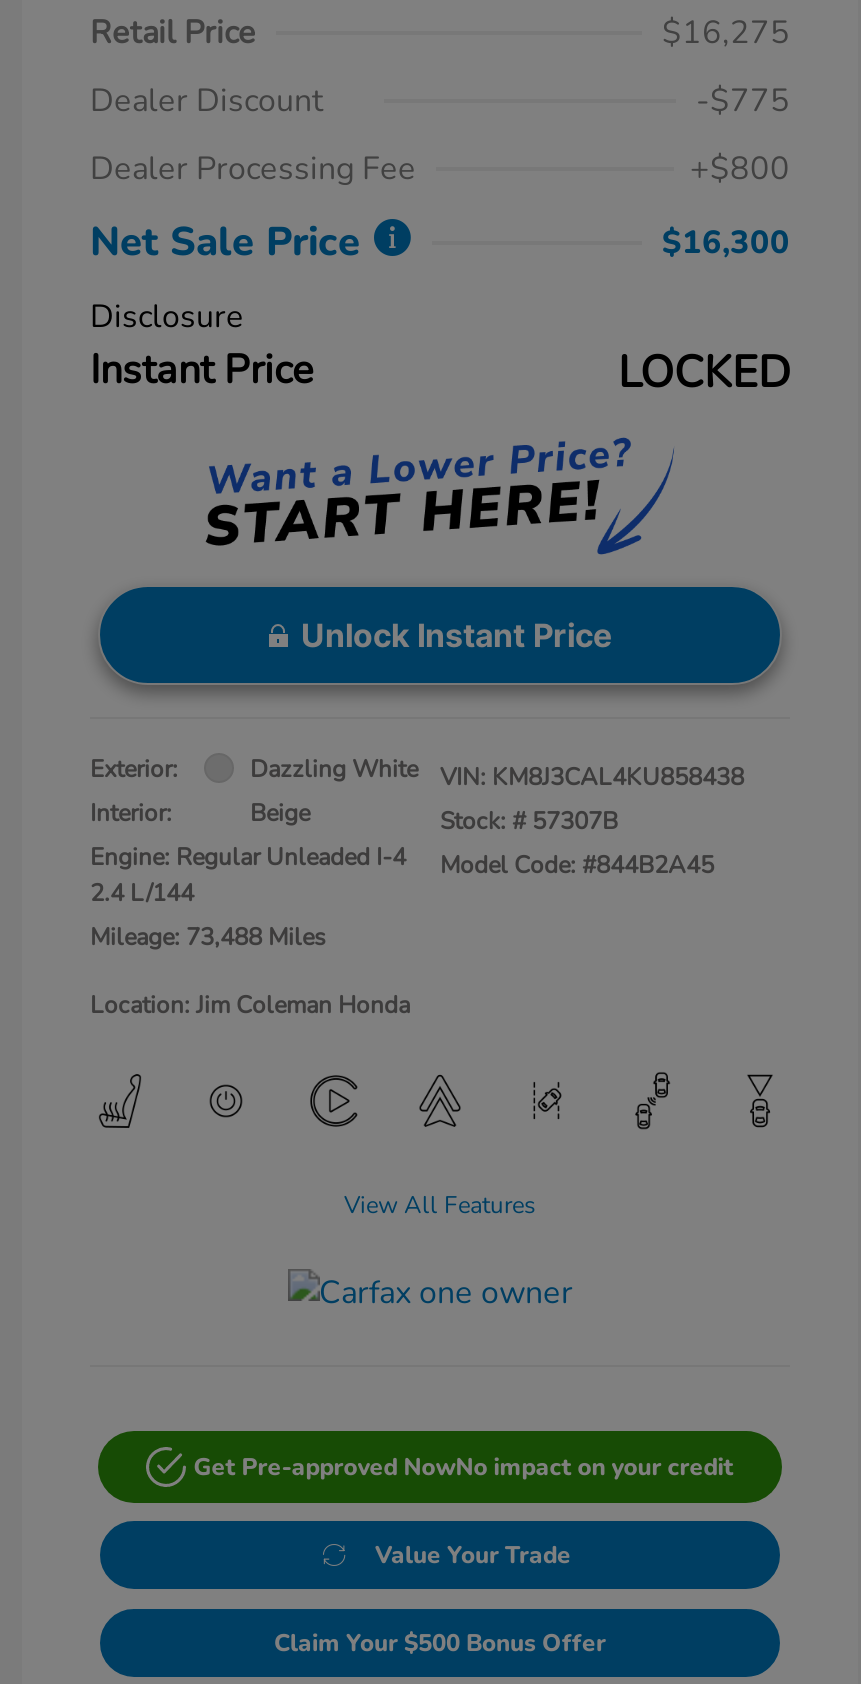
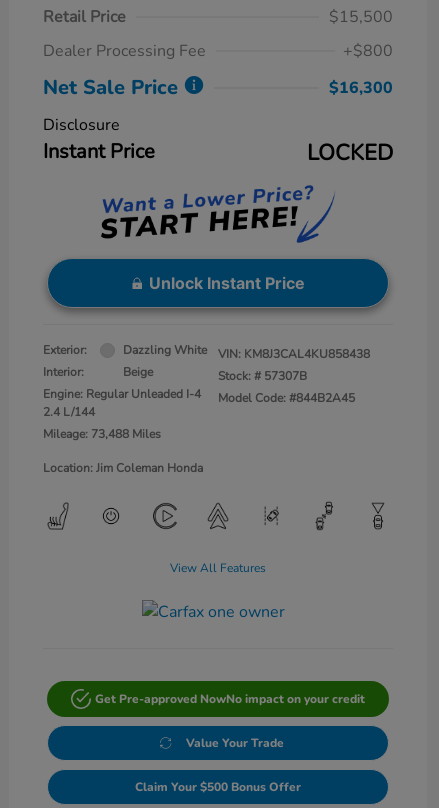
- $16,275
- Dealer Discount
- -$775
+ $15,500
